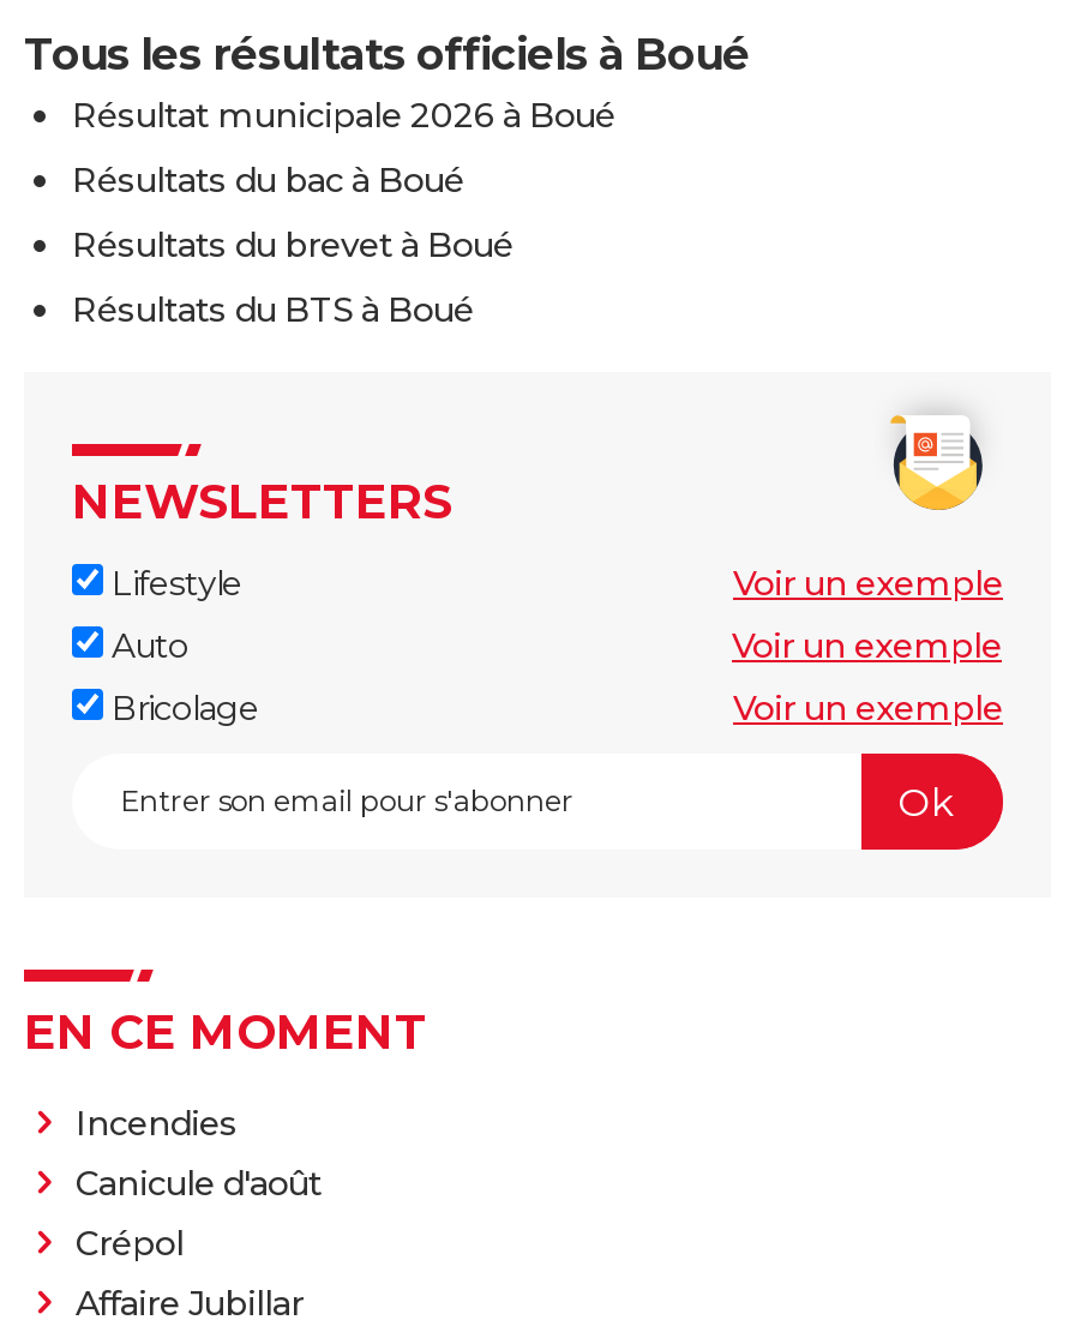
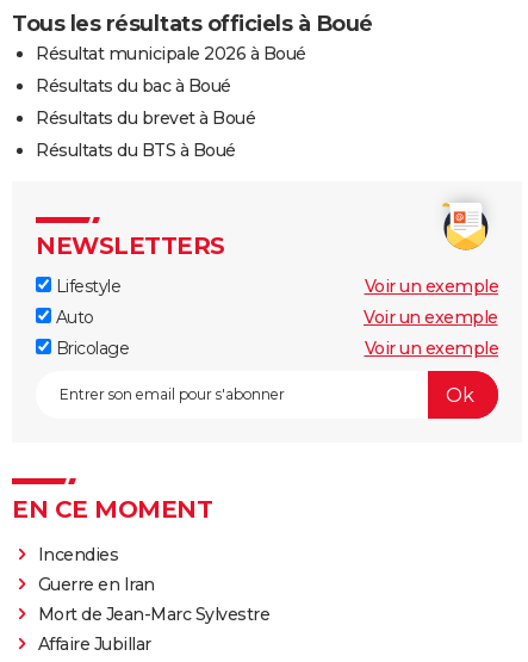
- Canicule d'août
- Crépol
+ Guerre en Iran
+ Mort de Jean-Marc Sylvestre
